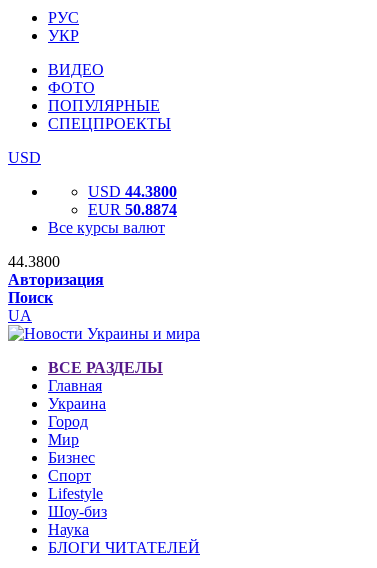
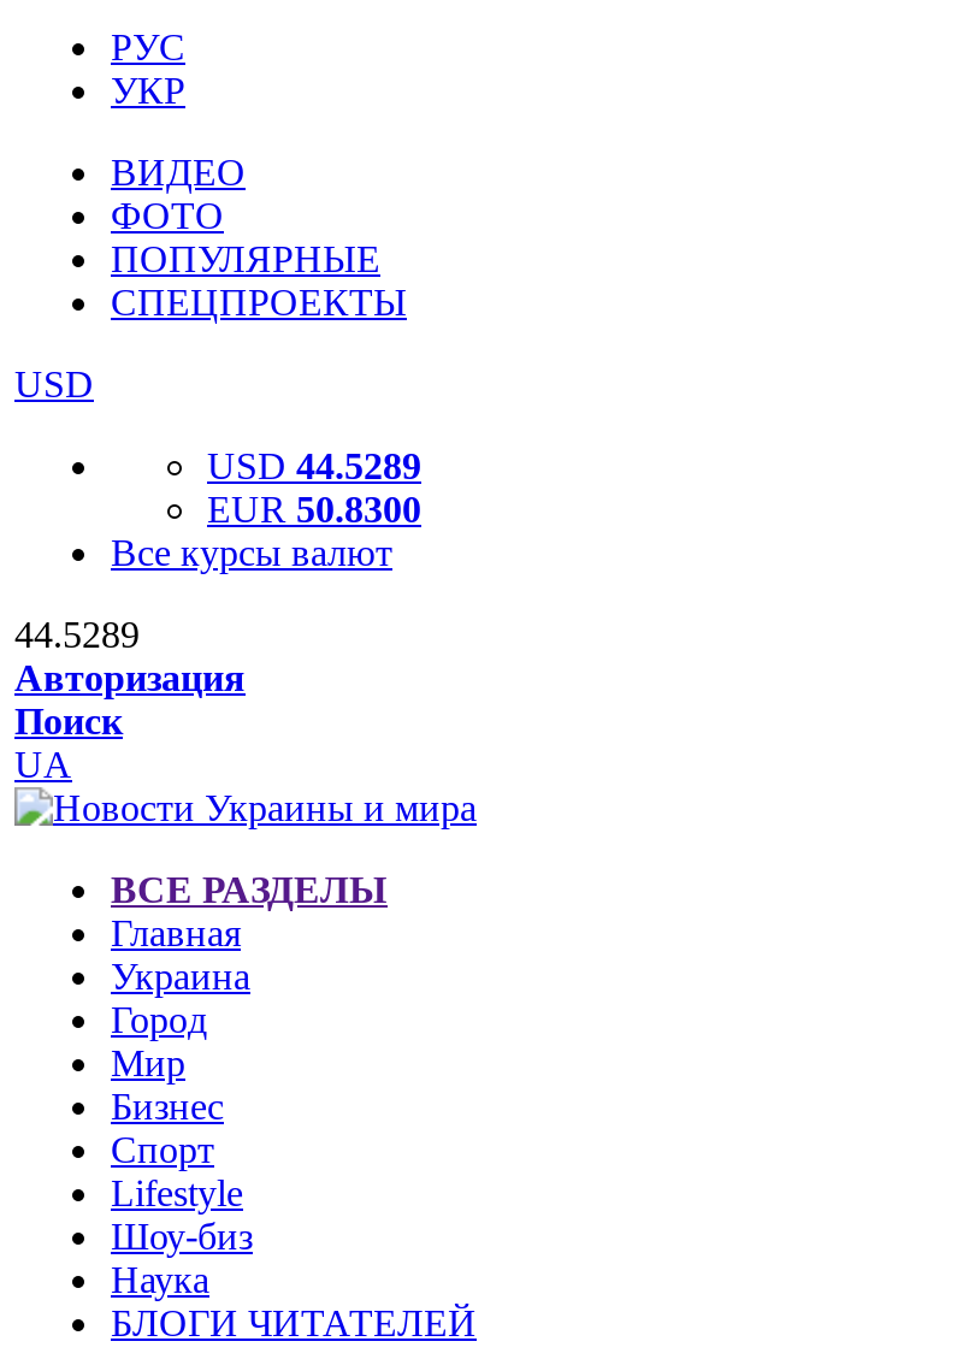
- USD 44.3800
+ USD 44.5289

- EUR 50.8874
+ EUR 50.8300

- 44.3800
+ 44.5289
